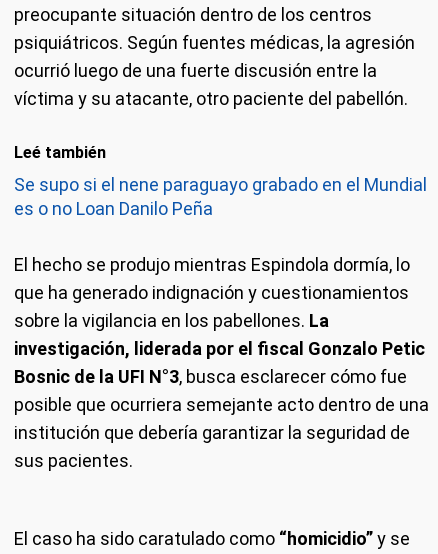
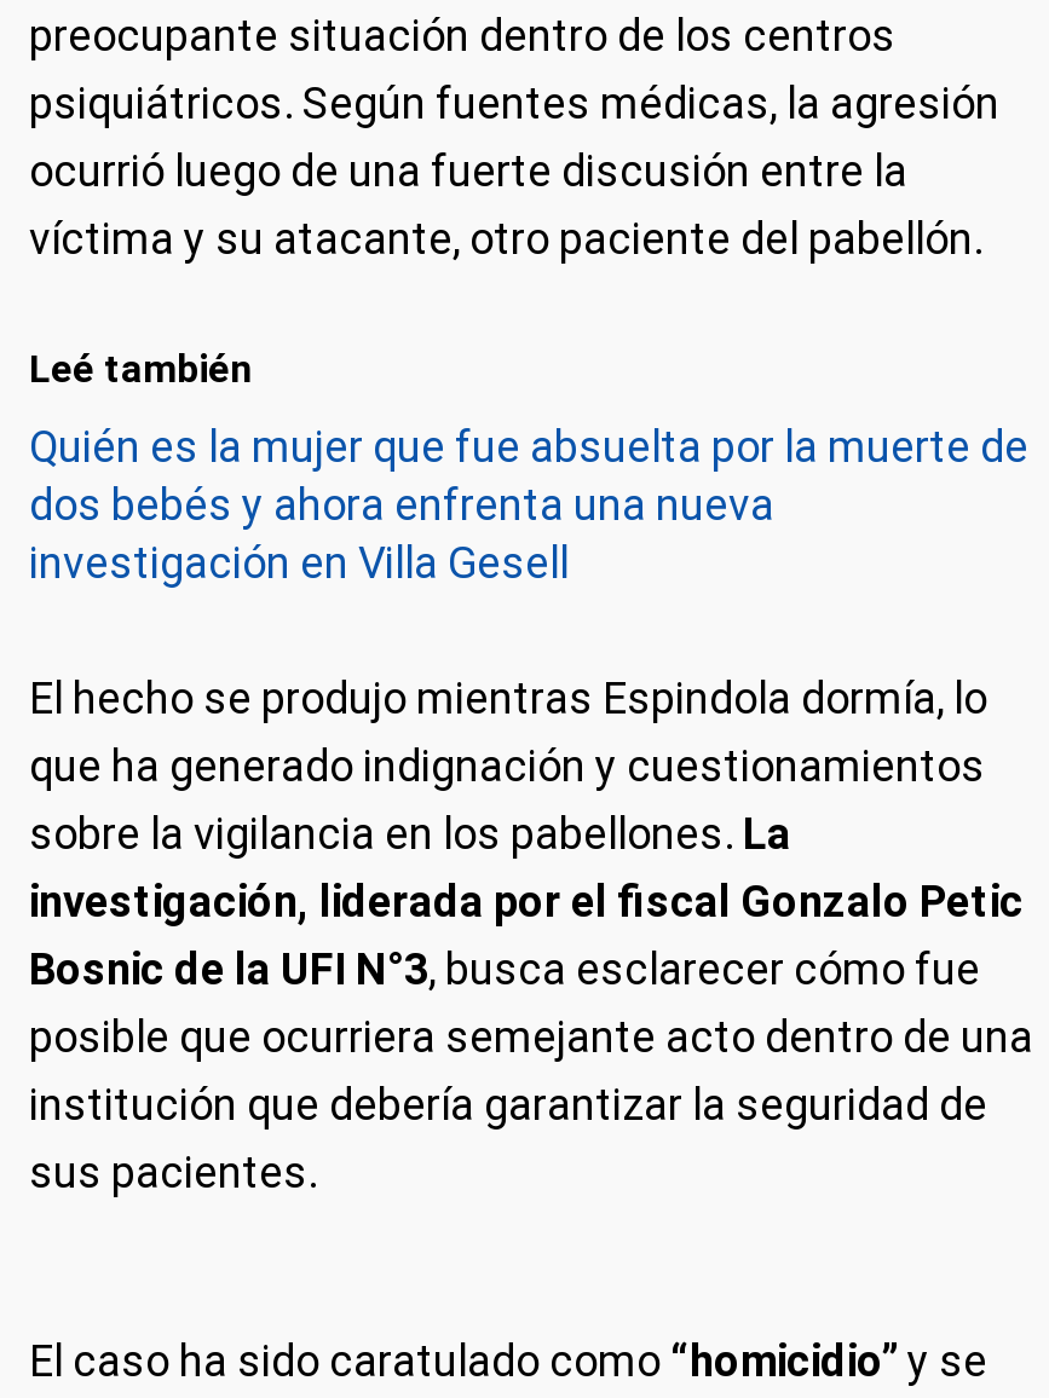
- Se supo si el nene paraguayo grabado en el Mundial
- es o no Loan Danilo Peña
+ Quién es la mujer que fue absuelta por la muerte de
+ dos bebés y ahora enfrenta una nueva
+ investigación en Villa Gesell
